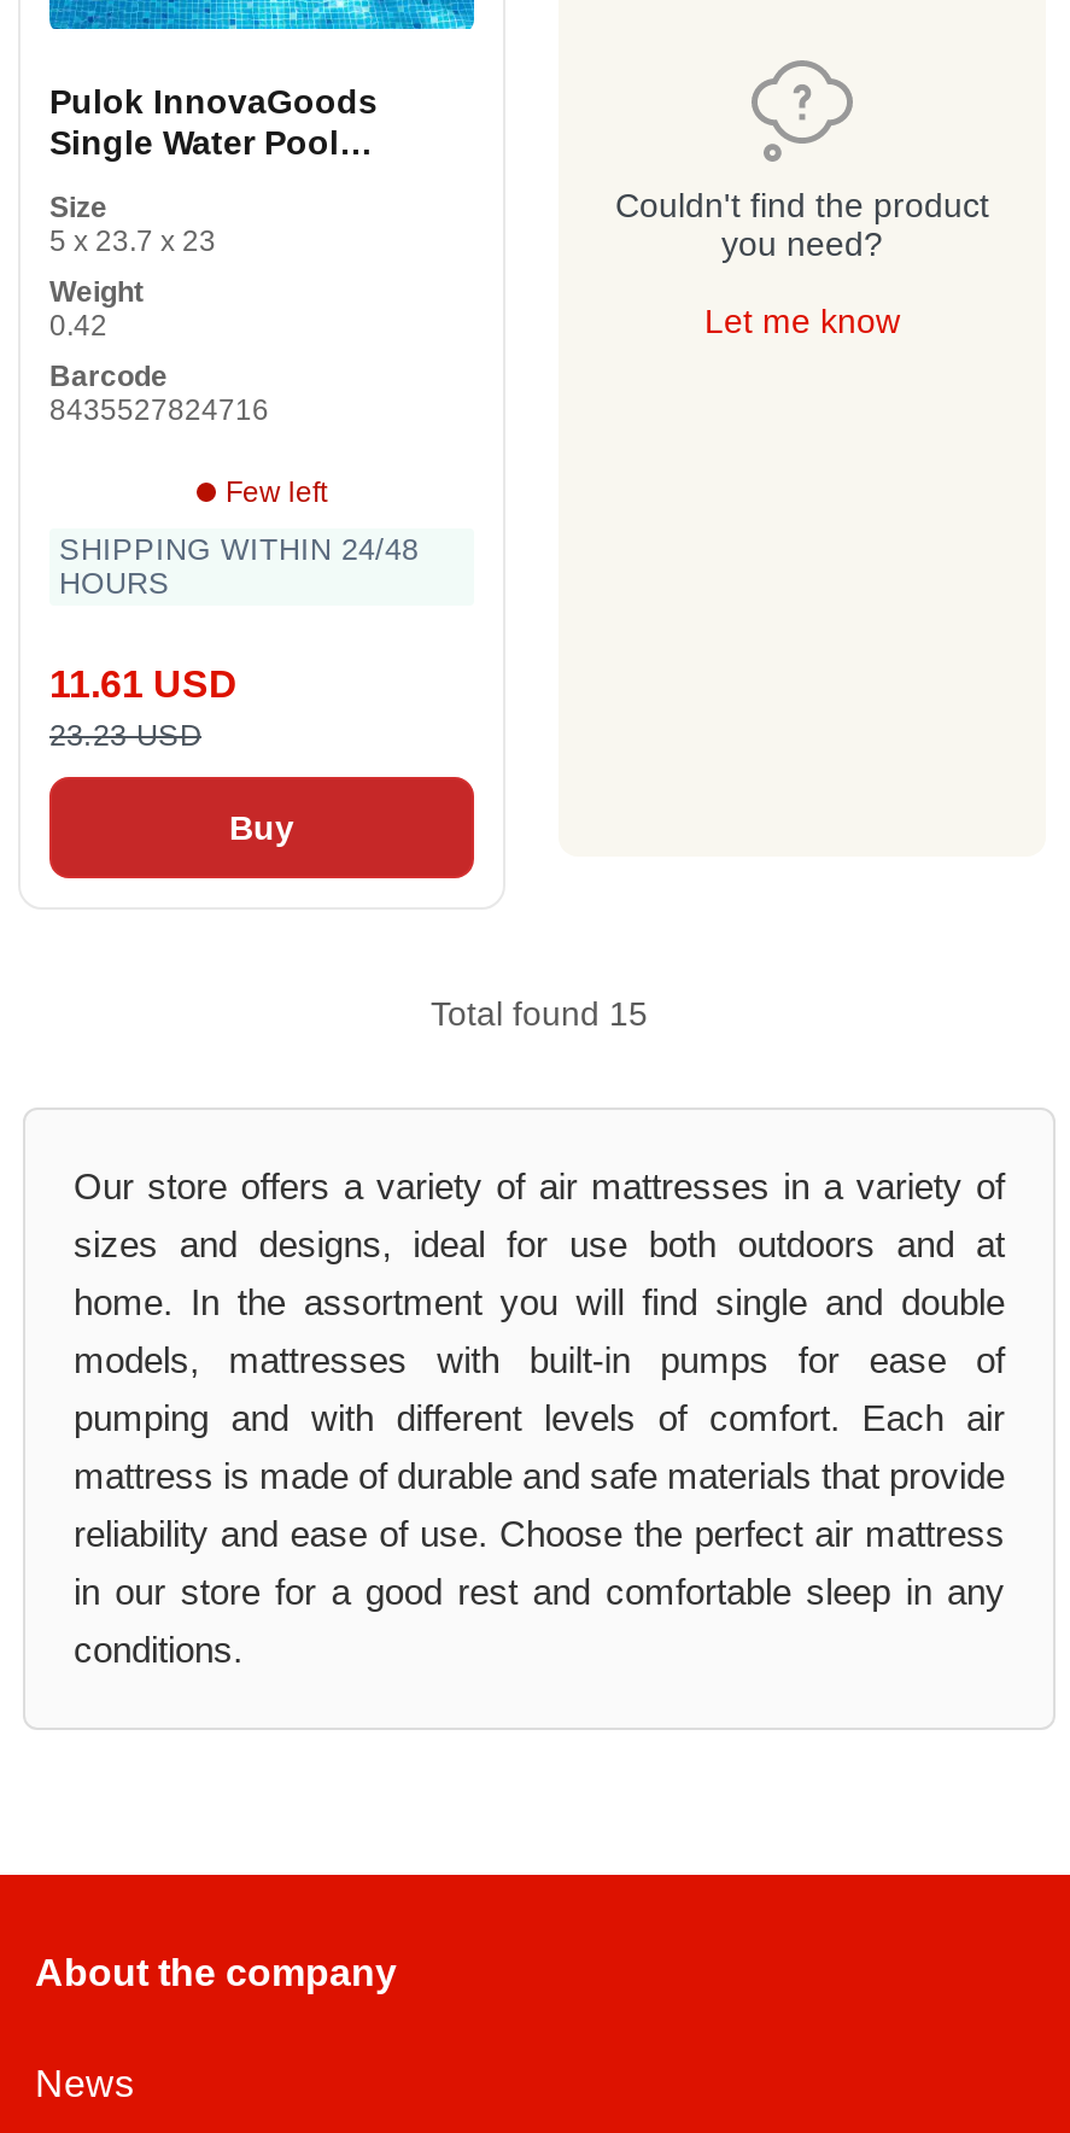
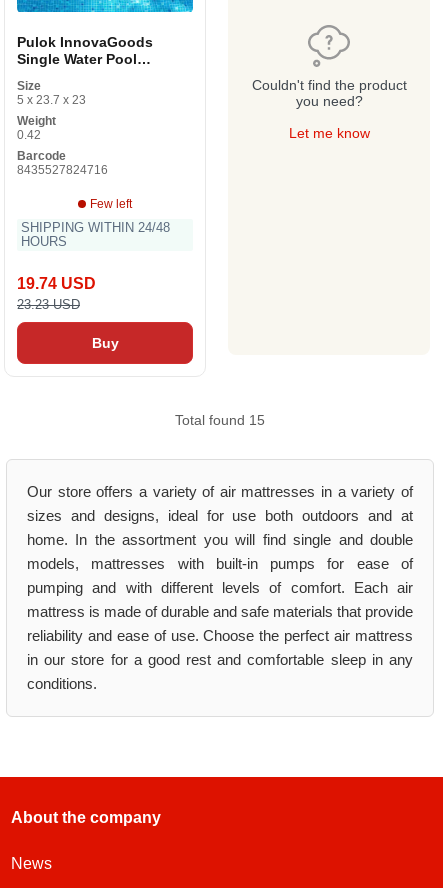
- 11.61 USD
+ 19.74 USD
